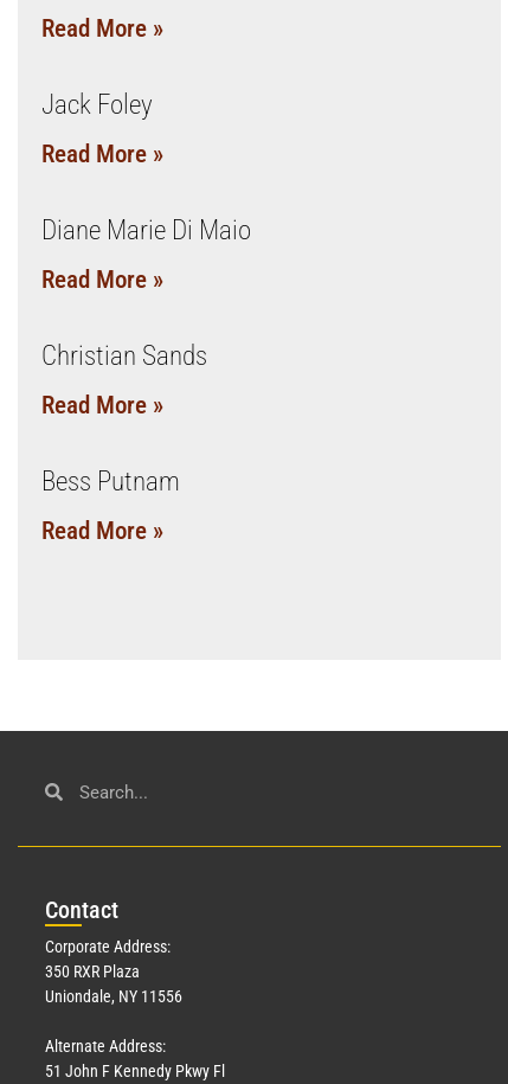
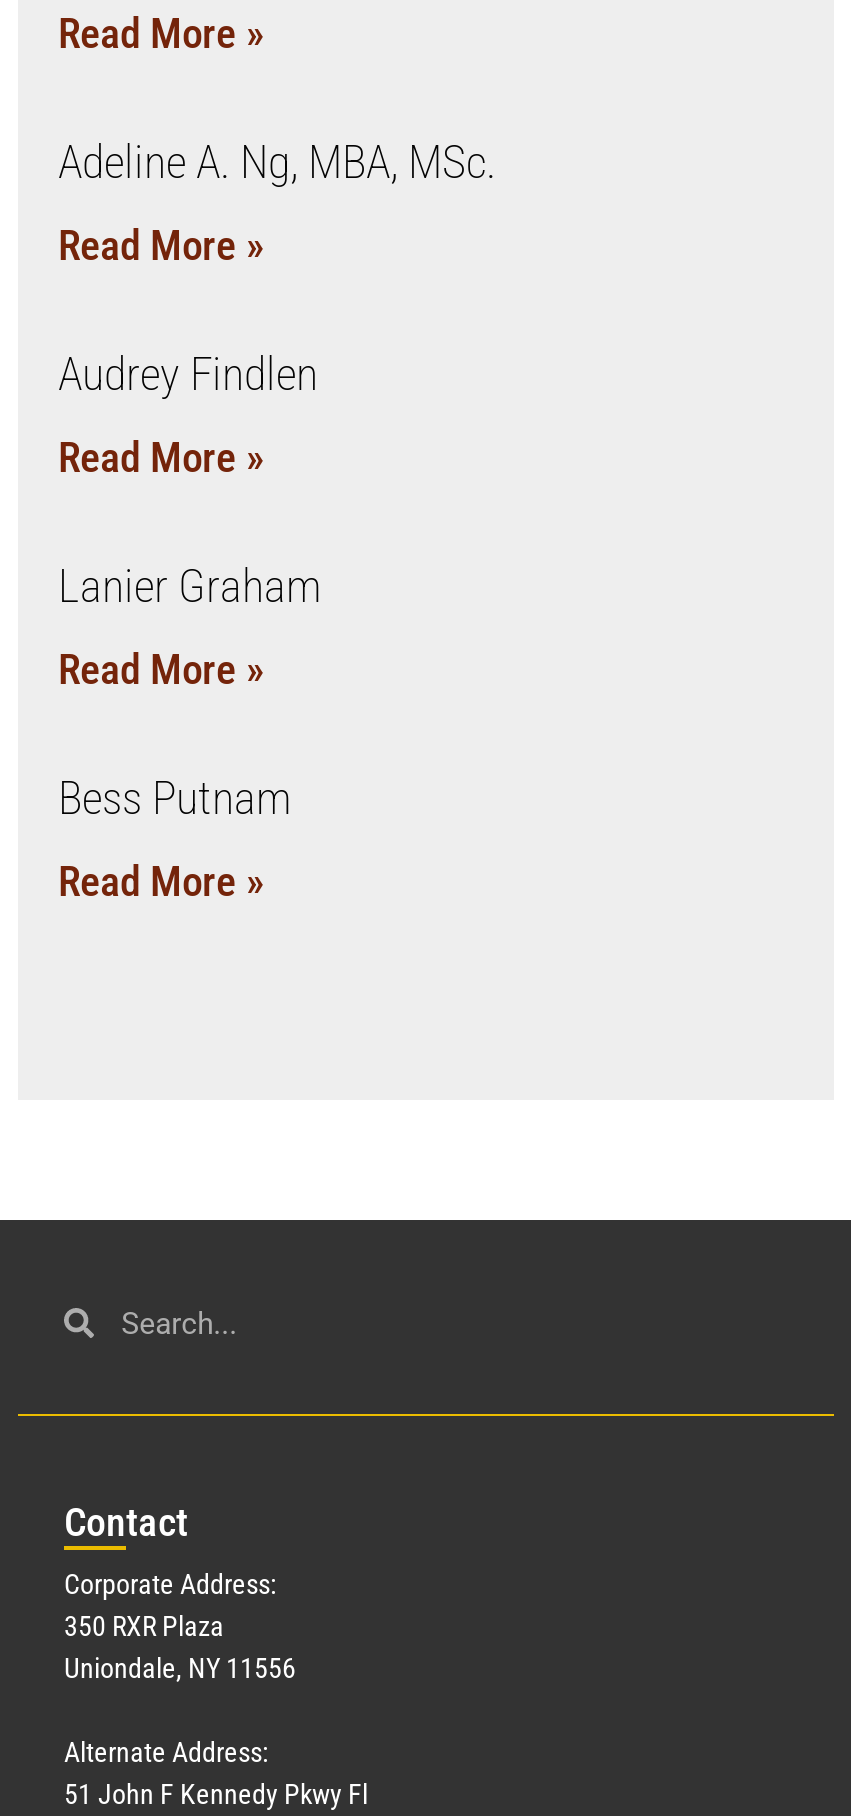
- Jack Foley
+ Adeline A. Ng, MBA, MSc.

- Diane Marie Di Maio
+ Audrey Findlen

- Christian Sands
+ Lanier Graham
